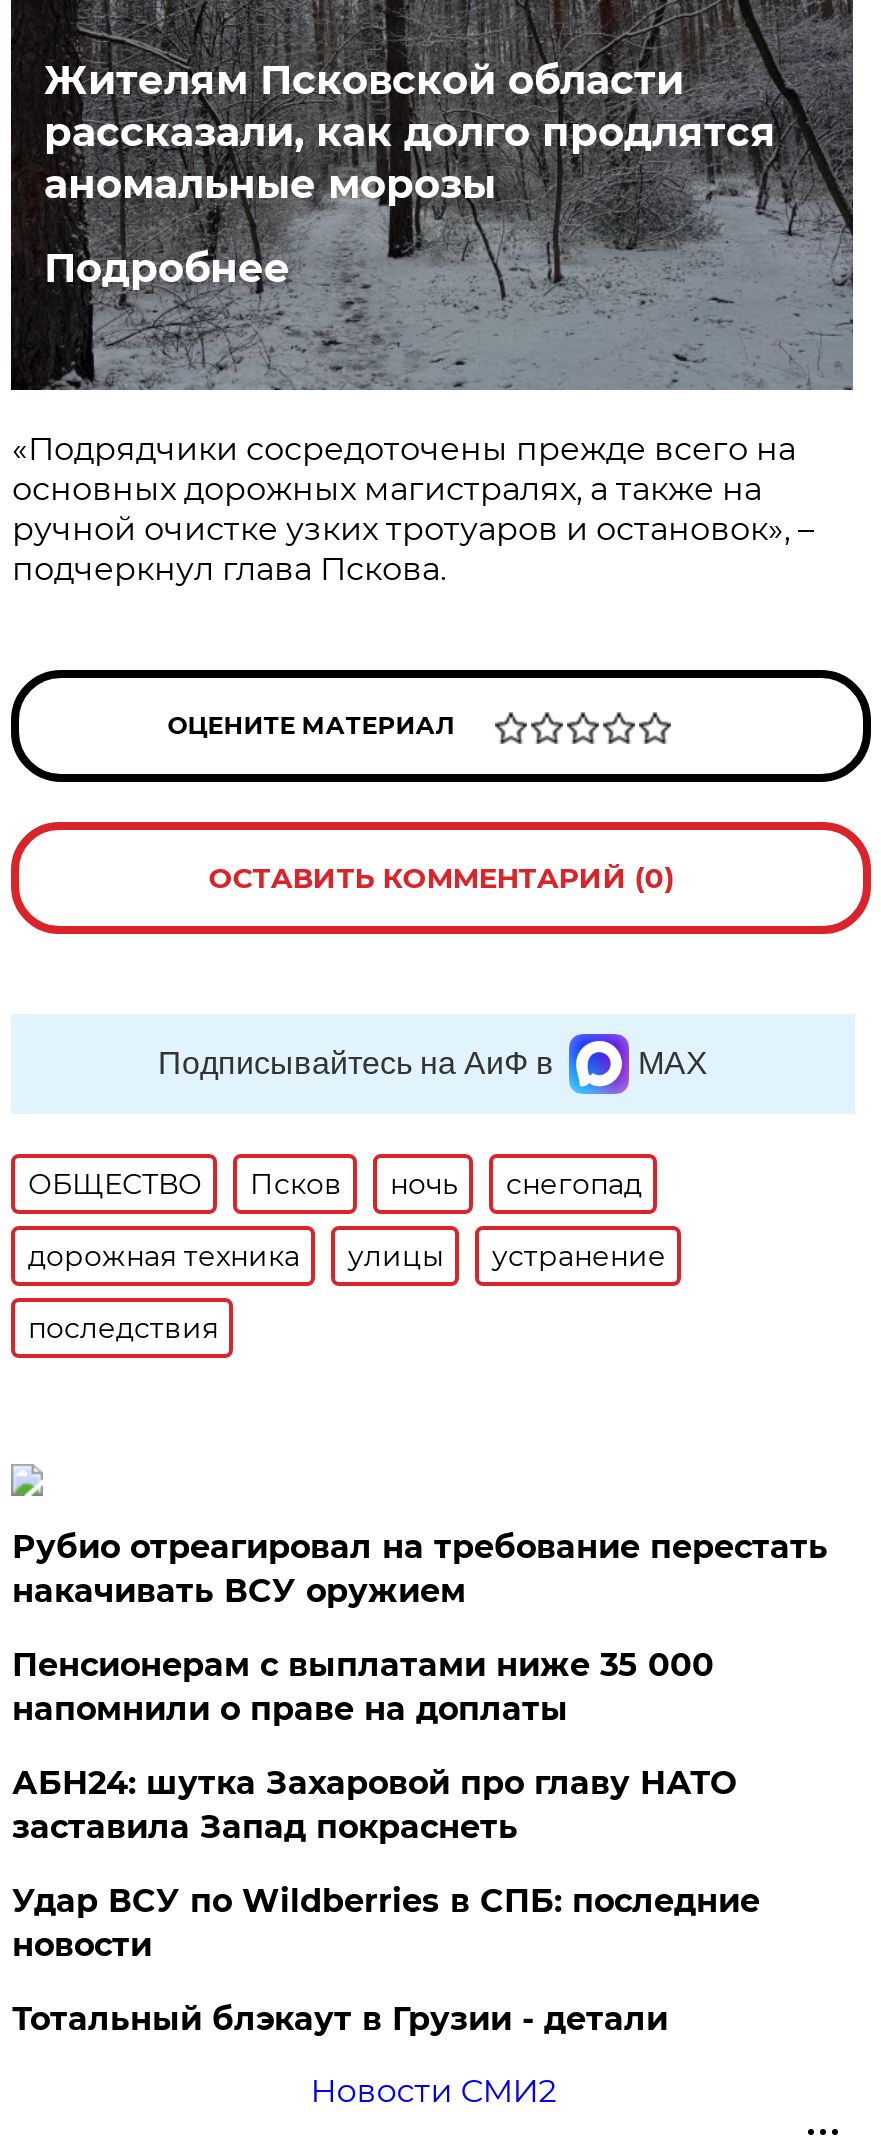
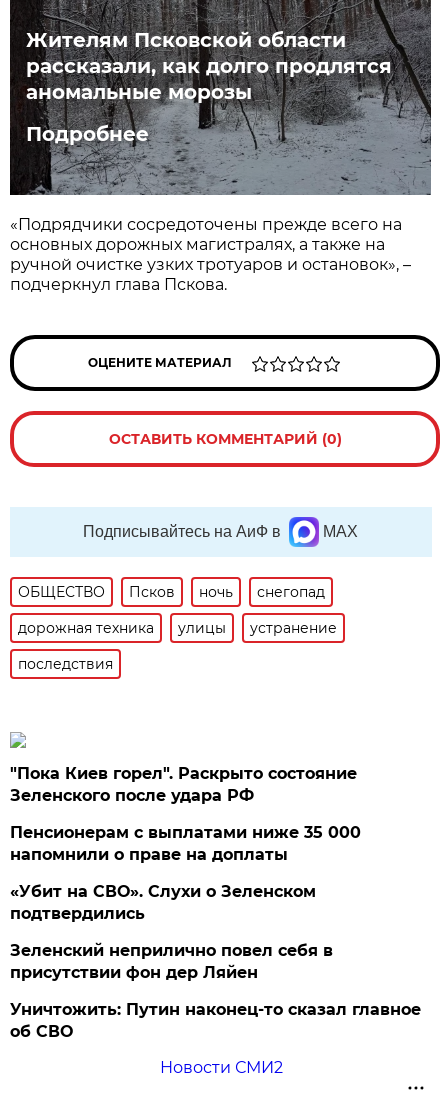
- Рубио отреагировал на требование перестать
- накачивать ВСУ оружием
+ "Пока Киев горел". Раскрыто состояние
+ Зеленского после удара РФ

- АБН24: шутка Захаровой про главу НАТО
- заставила Запад покраснеть
+ «Убит на СВО». Слухи о Зеленском
+ подтвердились

- Удар ВСУ по Wildberries в СПБ: последние
- новости
+ Зеленский неприлично повел cебя в
+ присутствии фон дер Ляйен

- Тотальный блэкаут в Грузии - детали
+ Уничтожить: Путин наконец-то сказал главное
+ об СВО
